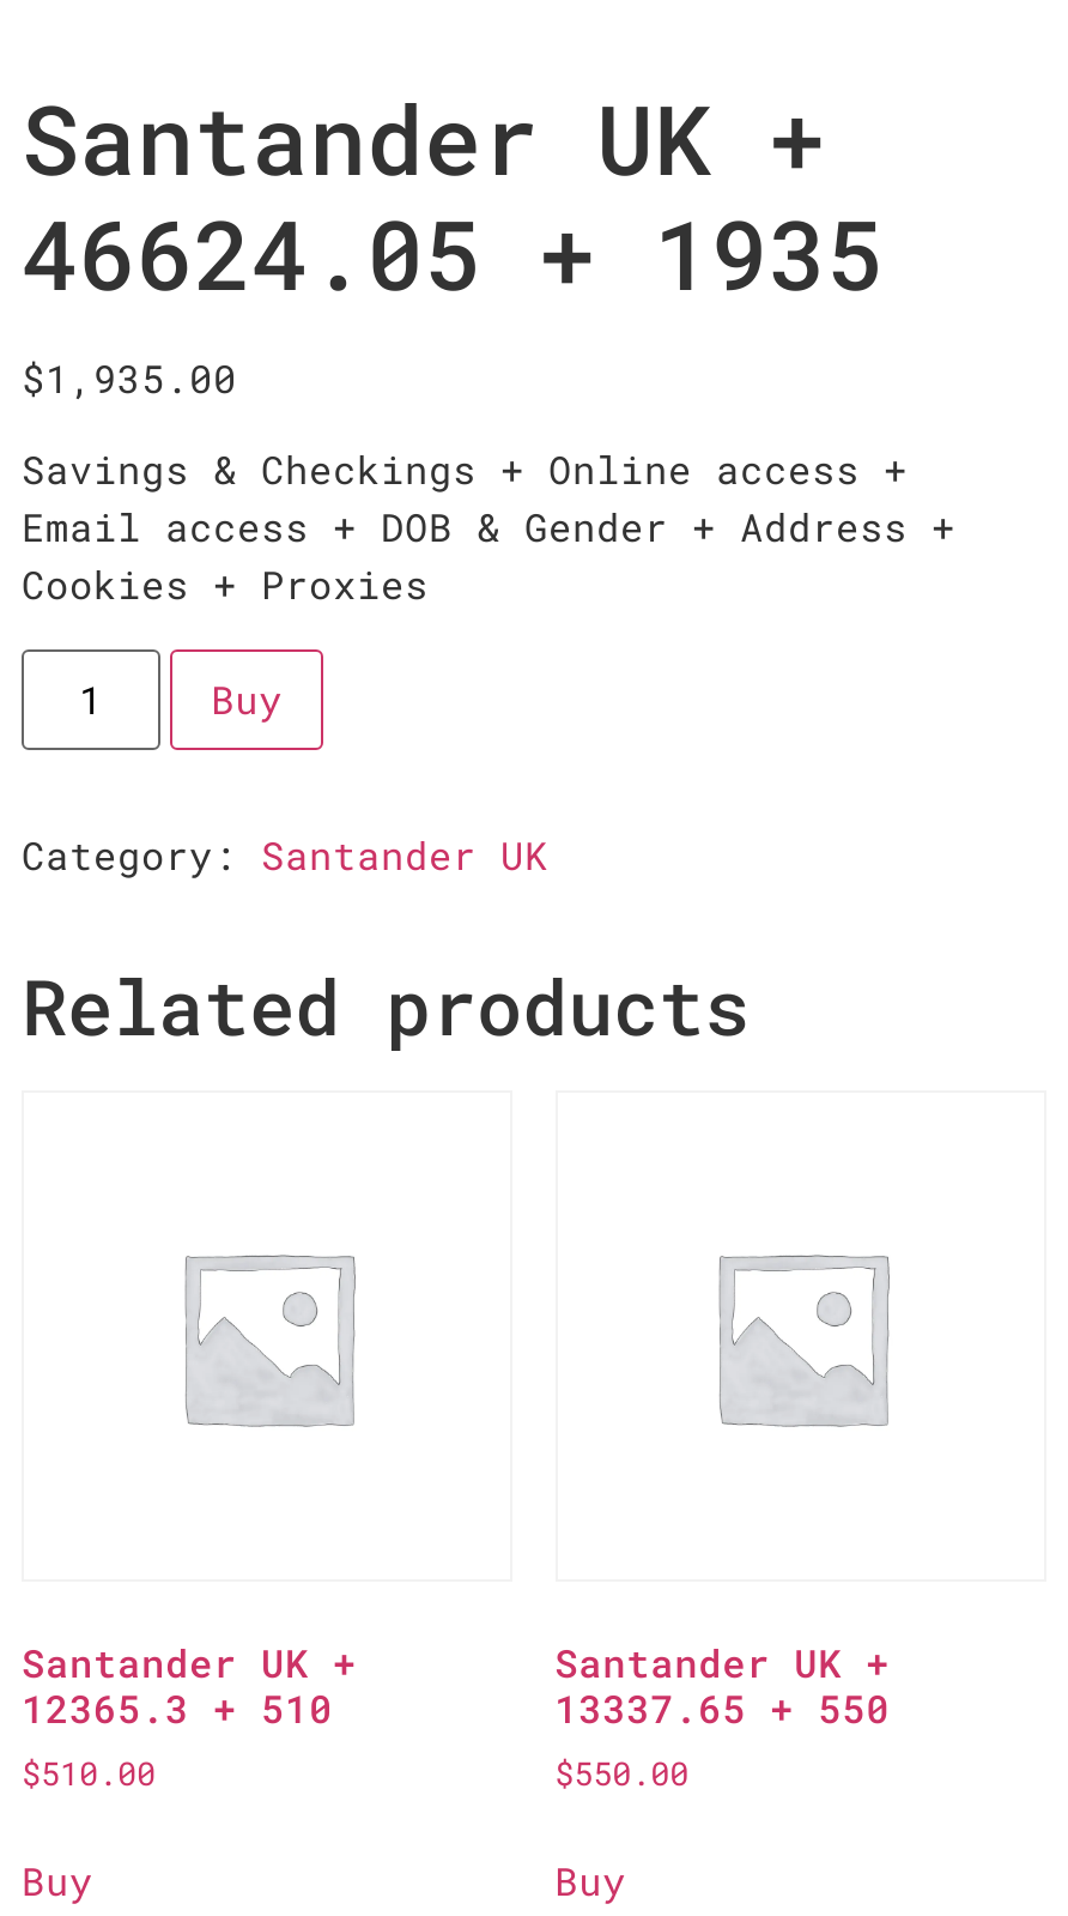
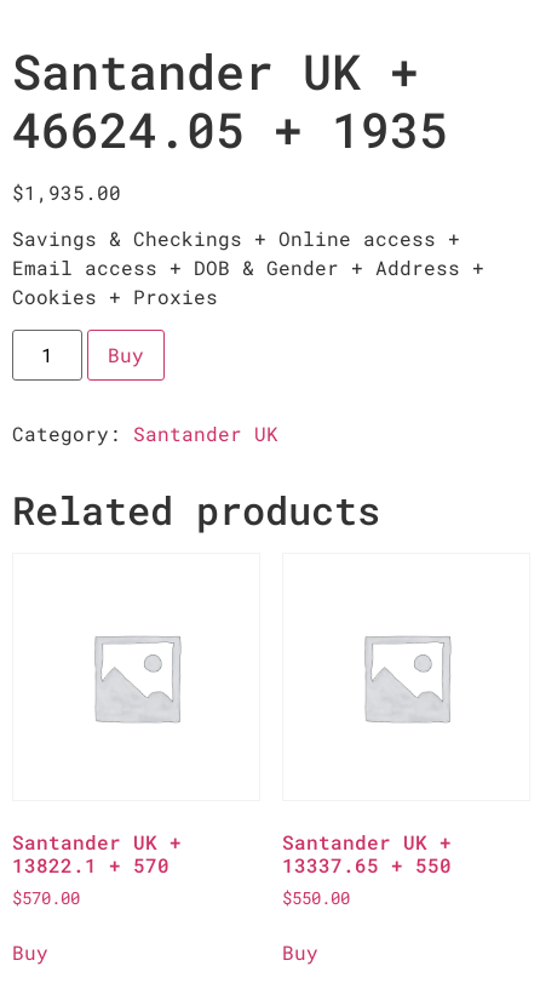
- 12365.3 + 510
+ 13822.1 + 570

- $510.00
+ $570.00
